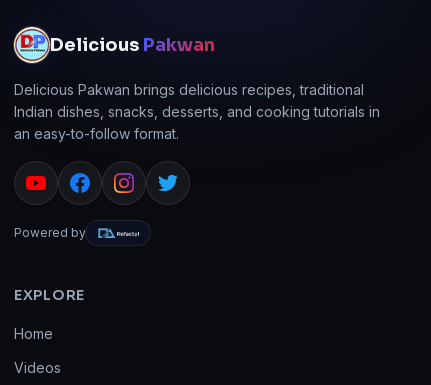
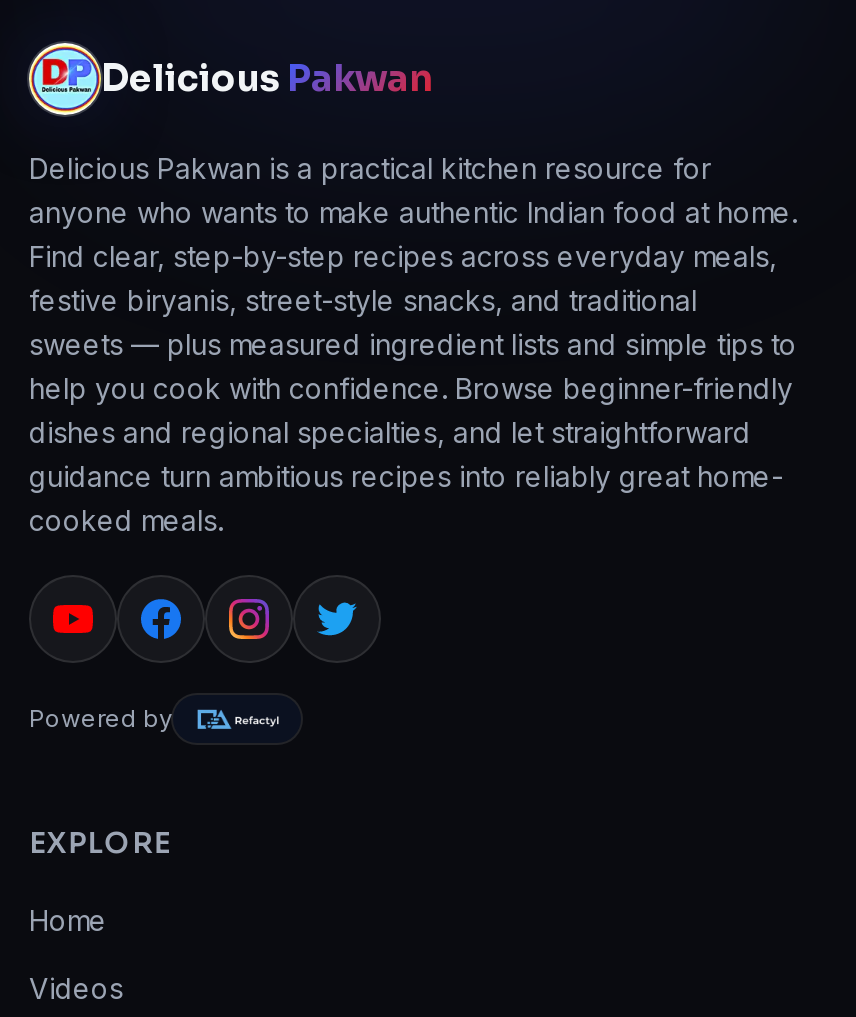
- Delicious Pakwan brings delicious recipes, traditional
- Indian dishes, snacks, desserts, and cooking tutorials in
- an easy-to-follow format.
+ Delicious Pakwan is a practical kitchen resource for
+ anyone who wants to make authentic Indian food at home.
+ Find clear, step-by-step recipes across everyday meals,
+ festive biryanis, street-style snacks, and traditional
+ sweets — plus measured ingredient lists and simple tips to
+ help you cook with confidence. Browse beginner-friendly
+ dishes and regional specialties, and let straightforward
+ guidance turn ambitious recipes into reliably great home-
+ cooked meals.
